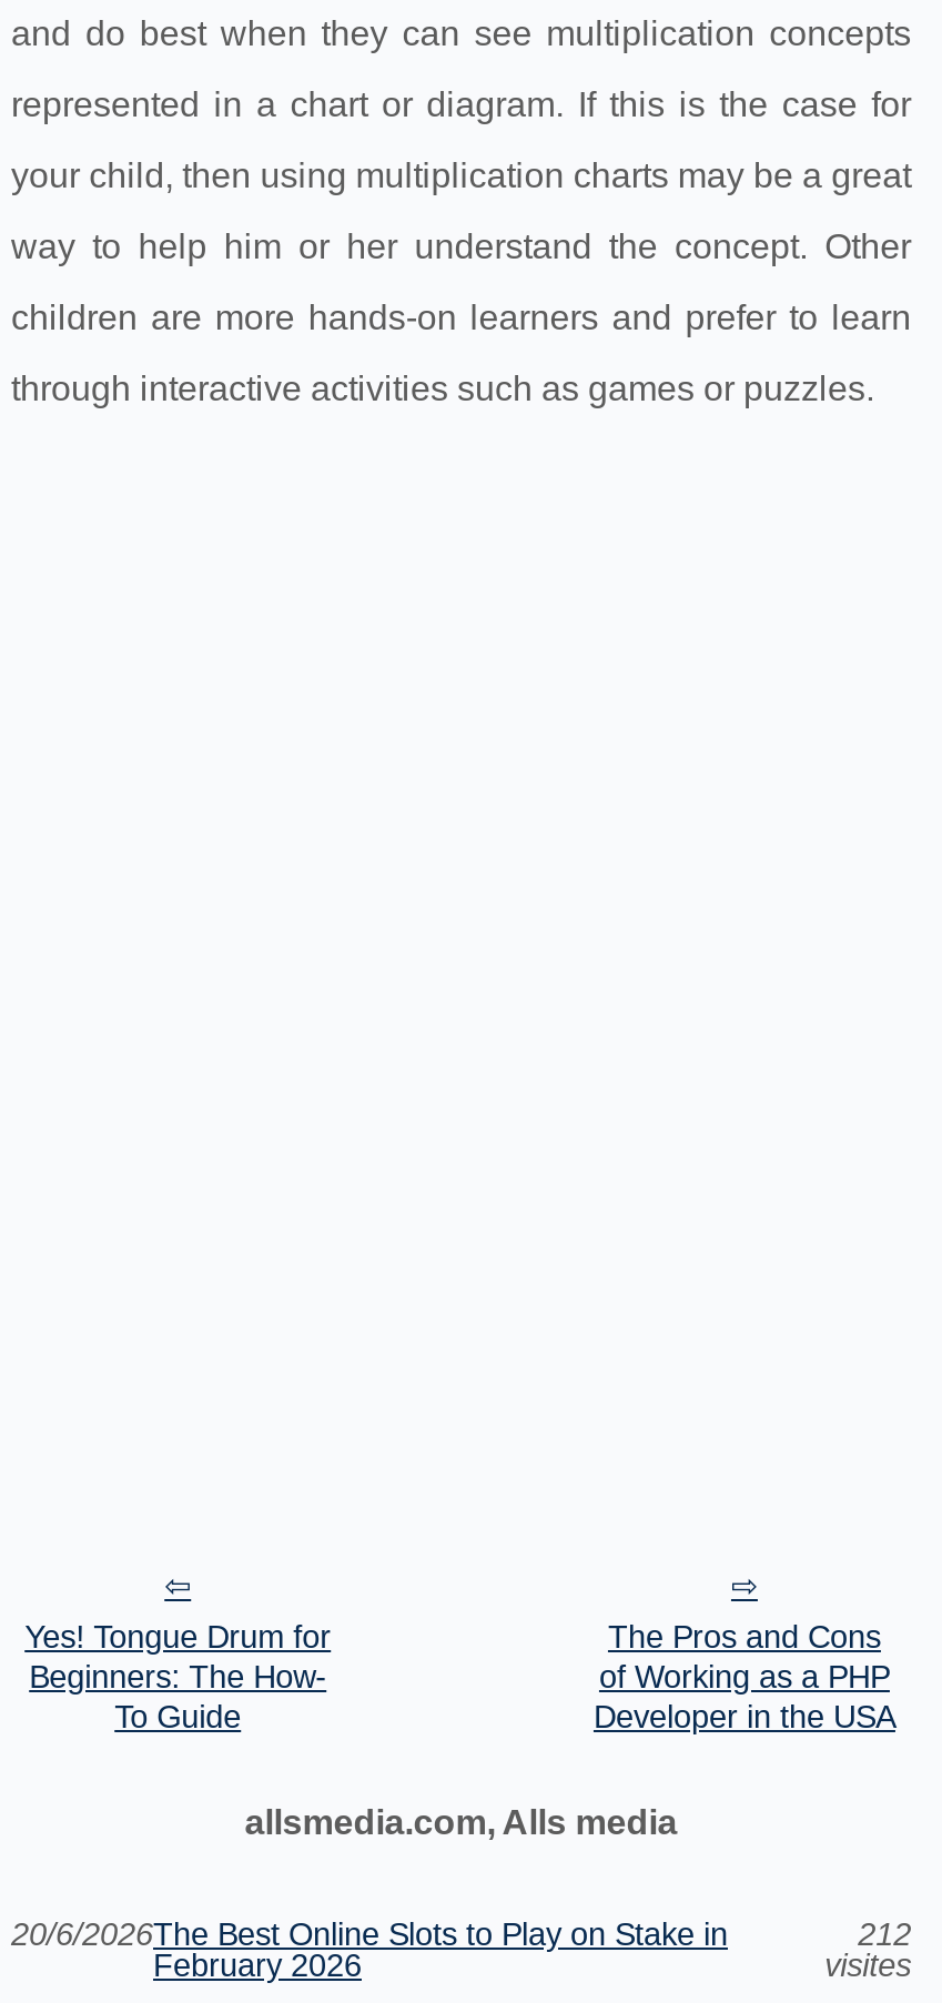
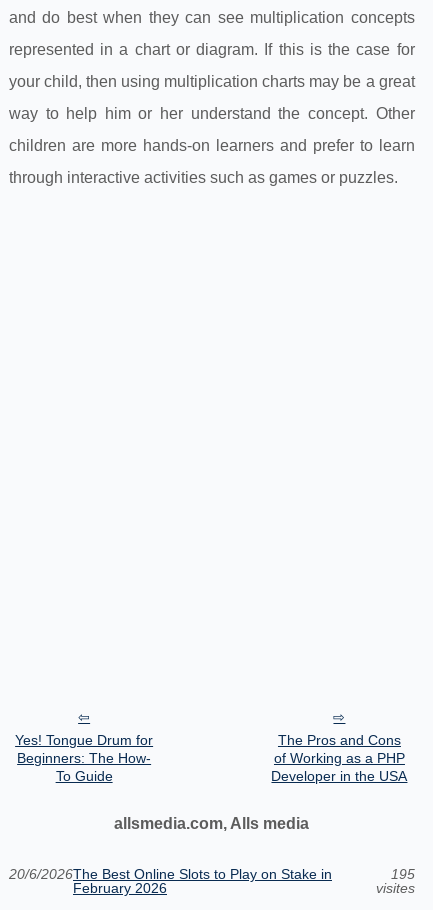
- 212
+ 195
